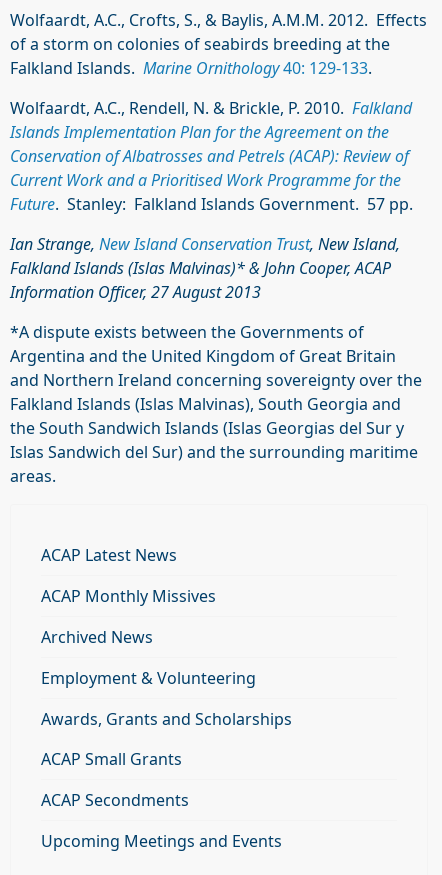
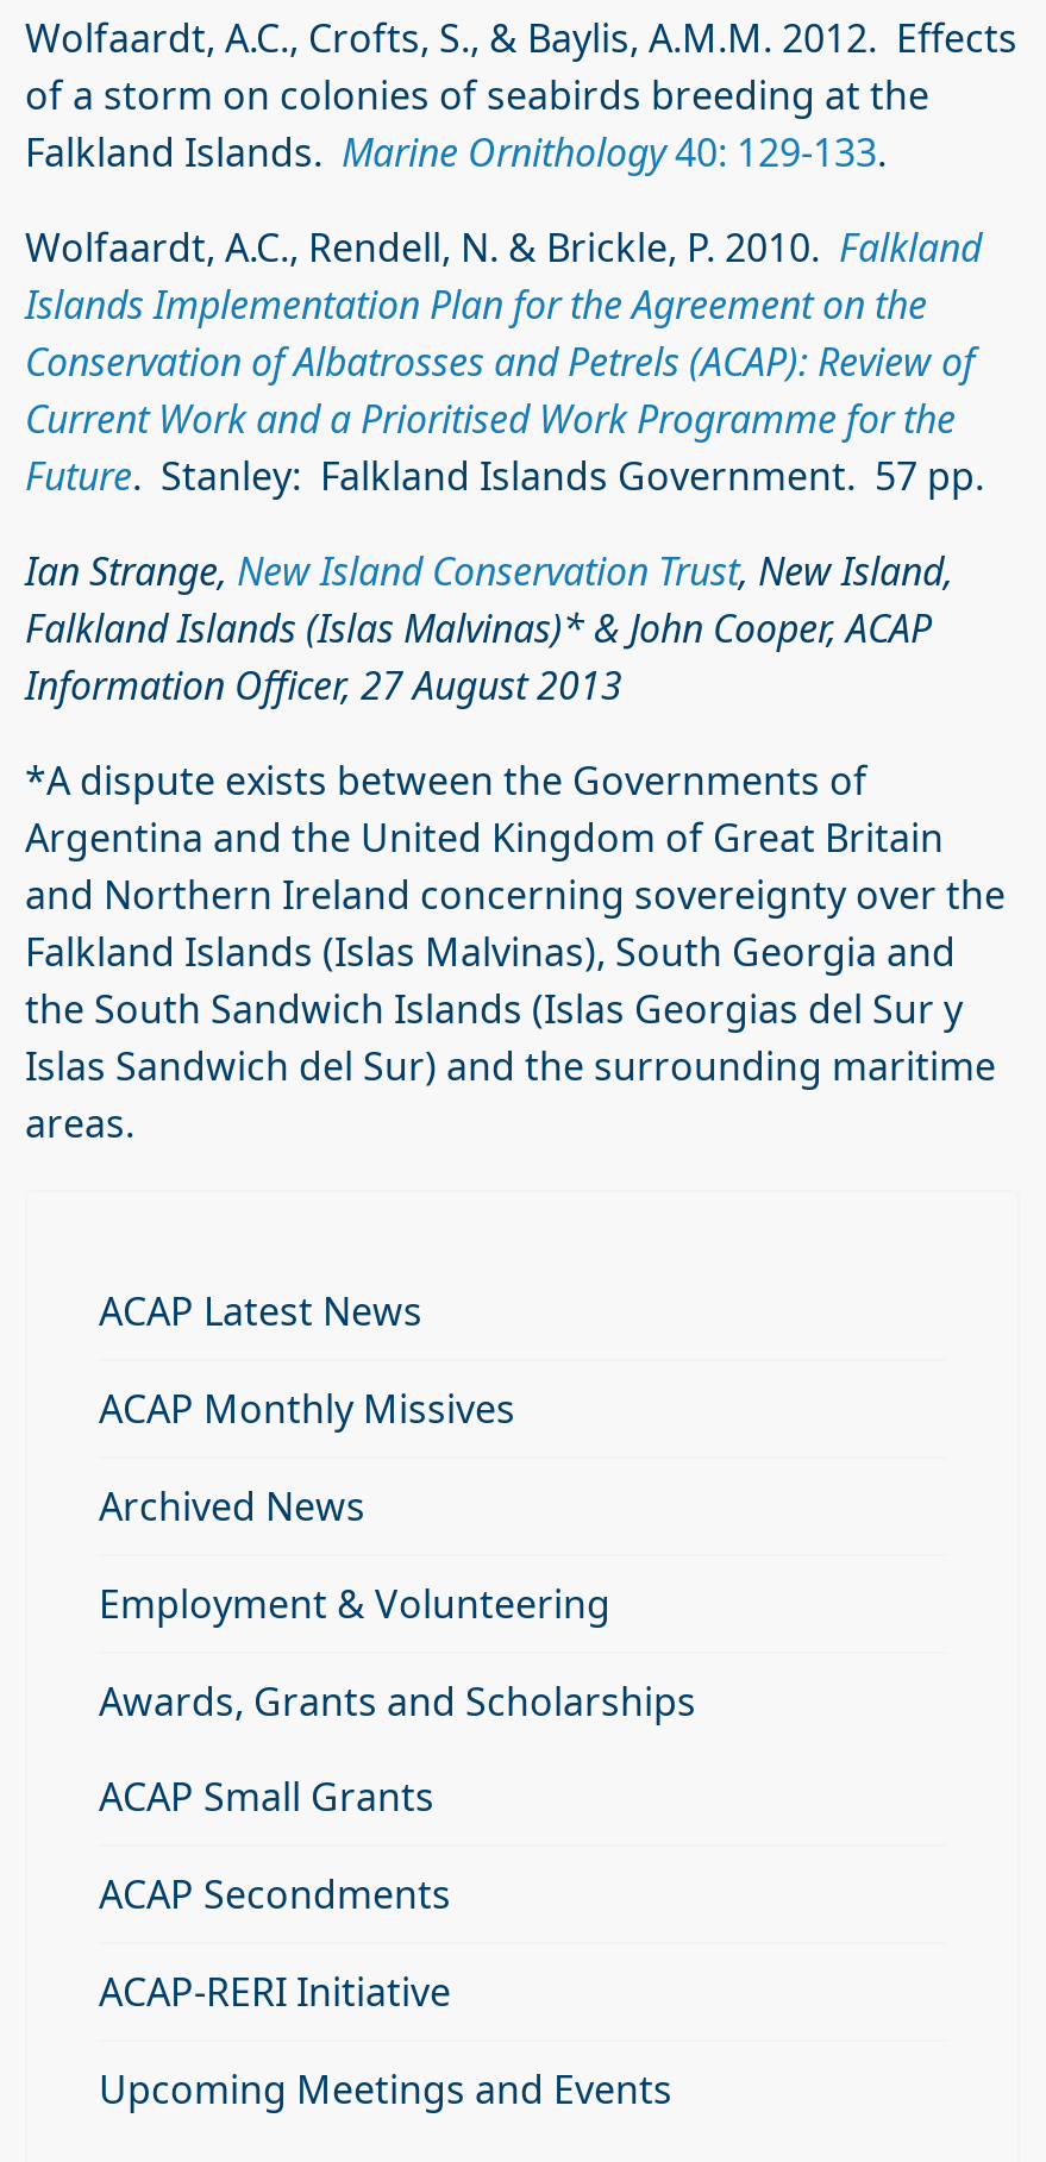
+ ACAP-RERI Initiative
